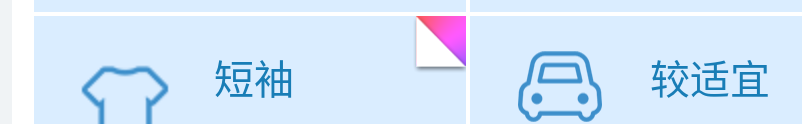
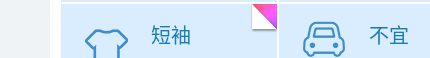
- 较适宜
+ 不宜
